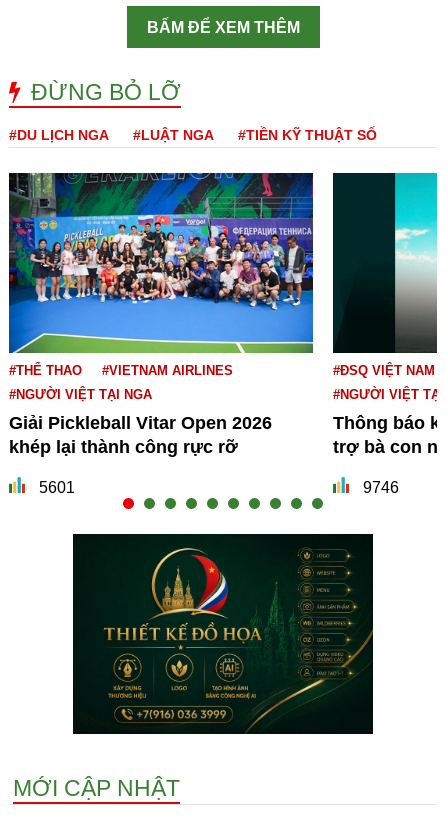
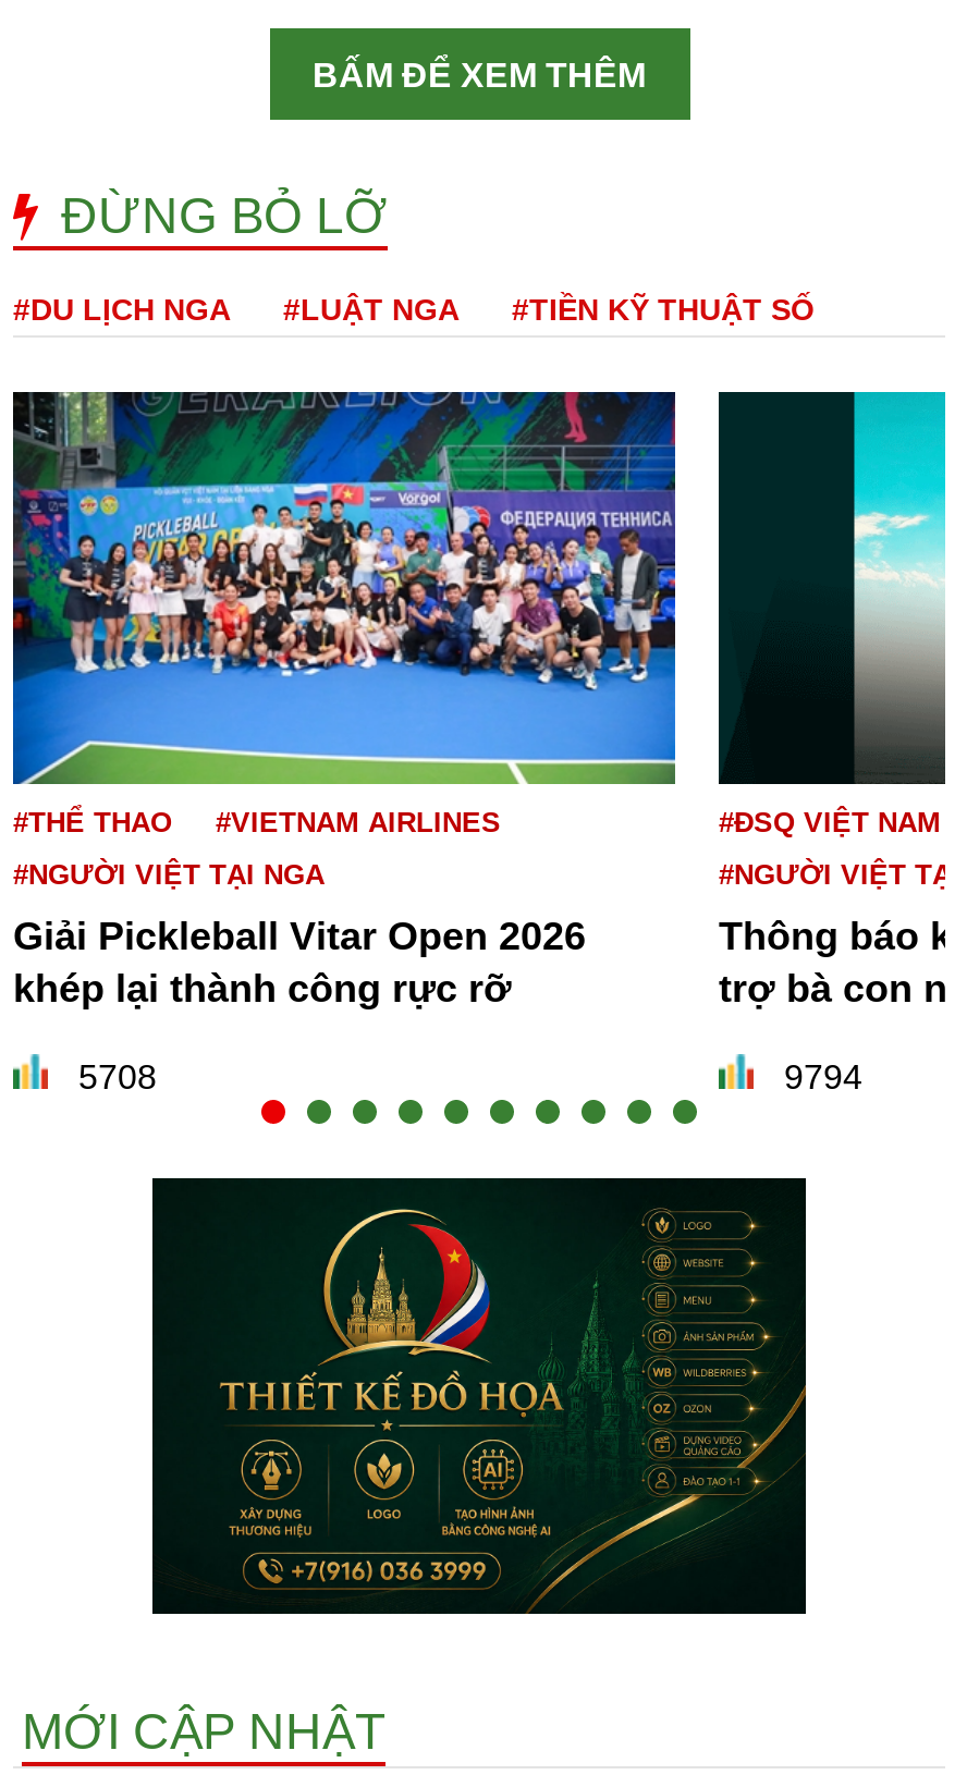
- 5601
+ 5708

- 9746
+ 9794
